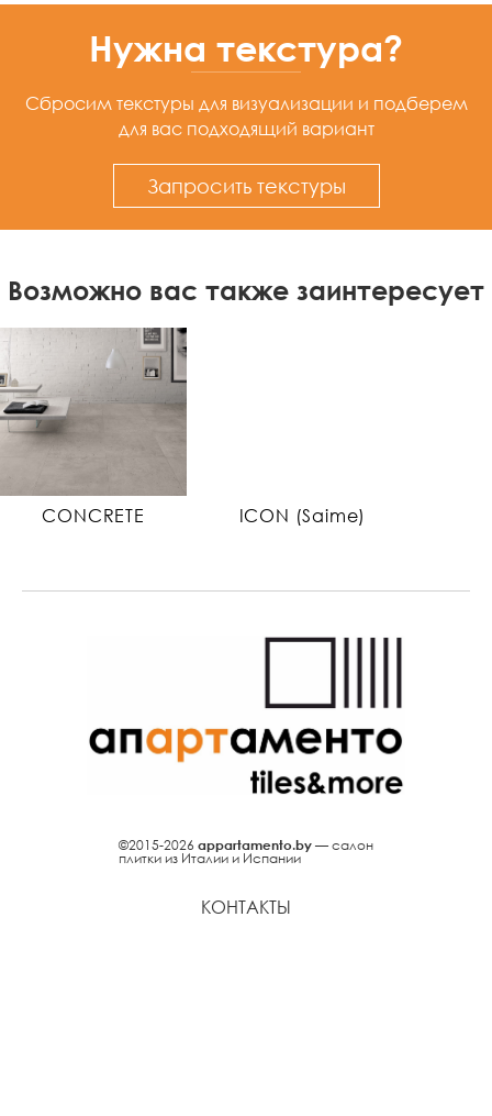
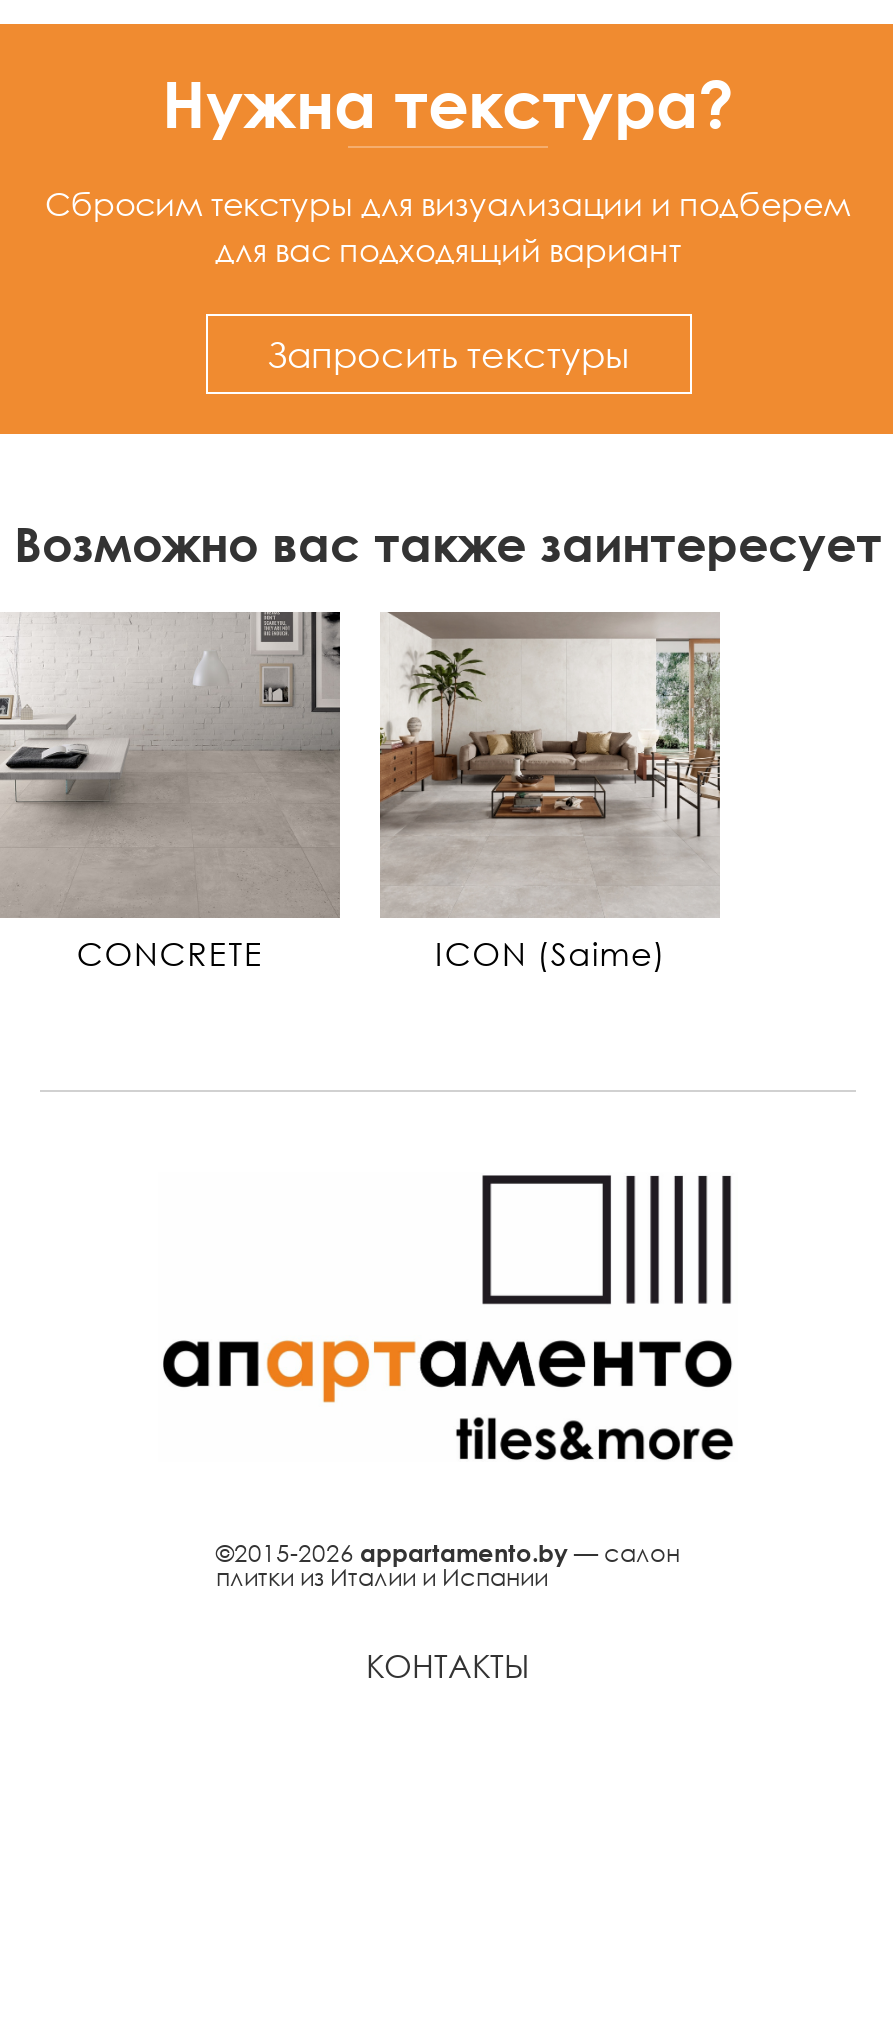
+ [image]
